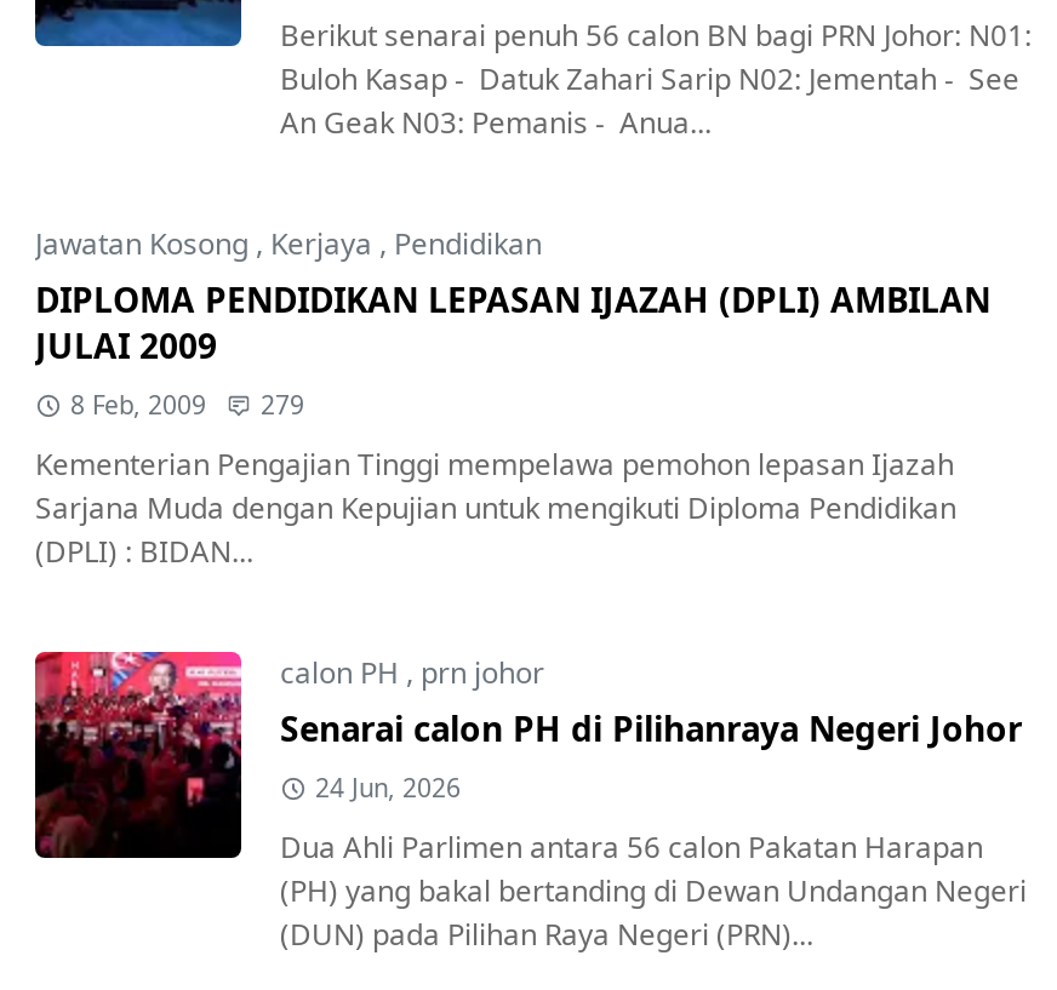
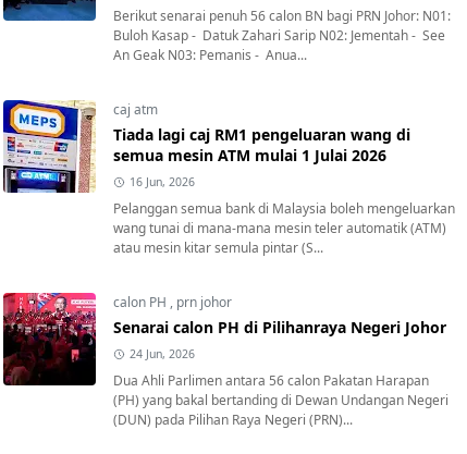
- Jawatan Kosong, Kerjaya, Pendidikan
- DIPLOMA PENDIDIKAN LEPASAN IJAZAH (DPLI) AMBILAN
- JULAI 2009
- 8 Feb, 2009
- 279
+ caj atm
+ Tiada lagi caj RM1 pengeluaran wang di
+ semua mesin ATM mulai 1 Julai 2026
+ 16 Jun, 2026

- Kementerian Pengajian Tinggi mempelawa pemohon lepasan Ijazah
- Sarjana Muda dengan Kepujian untuk mengikuti Diploma Pendidikan
- (DPLI) : BIDAN...
+ Pelanggan semua bank di Malaysia boleh mengeluarkan
+ wang tunai di mana-mana mesin teler automatik (ATM)
+ atau mesin kitar semula pintar (S...
